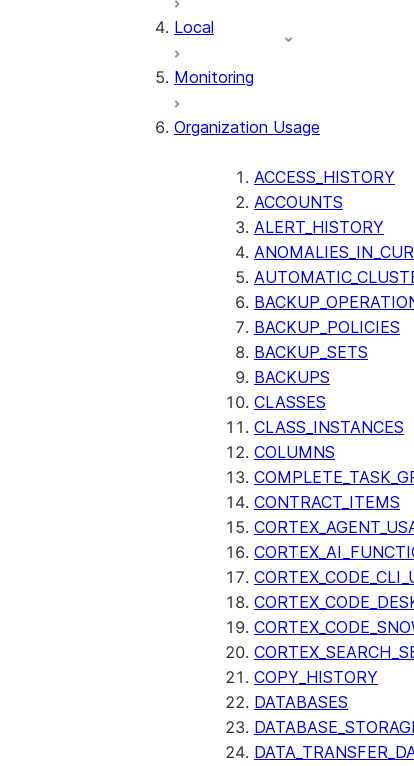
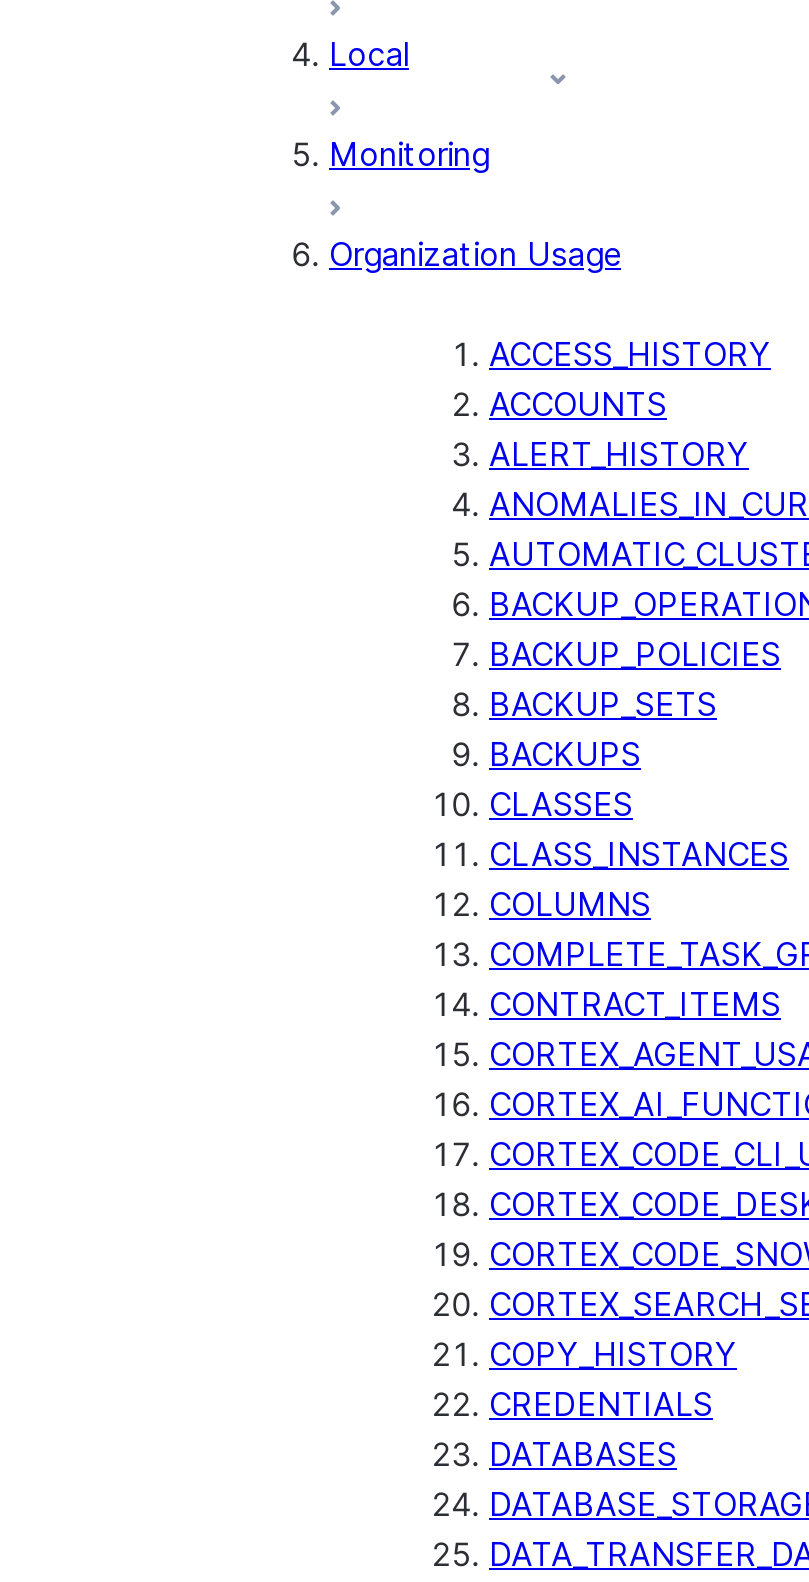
+ CREDENTIALS
